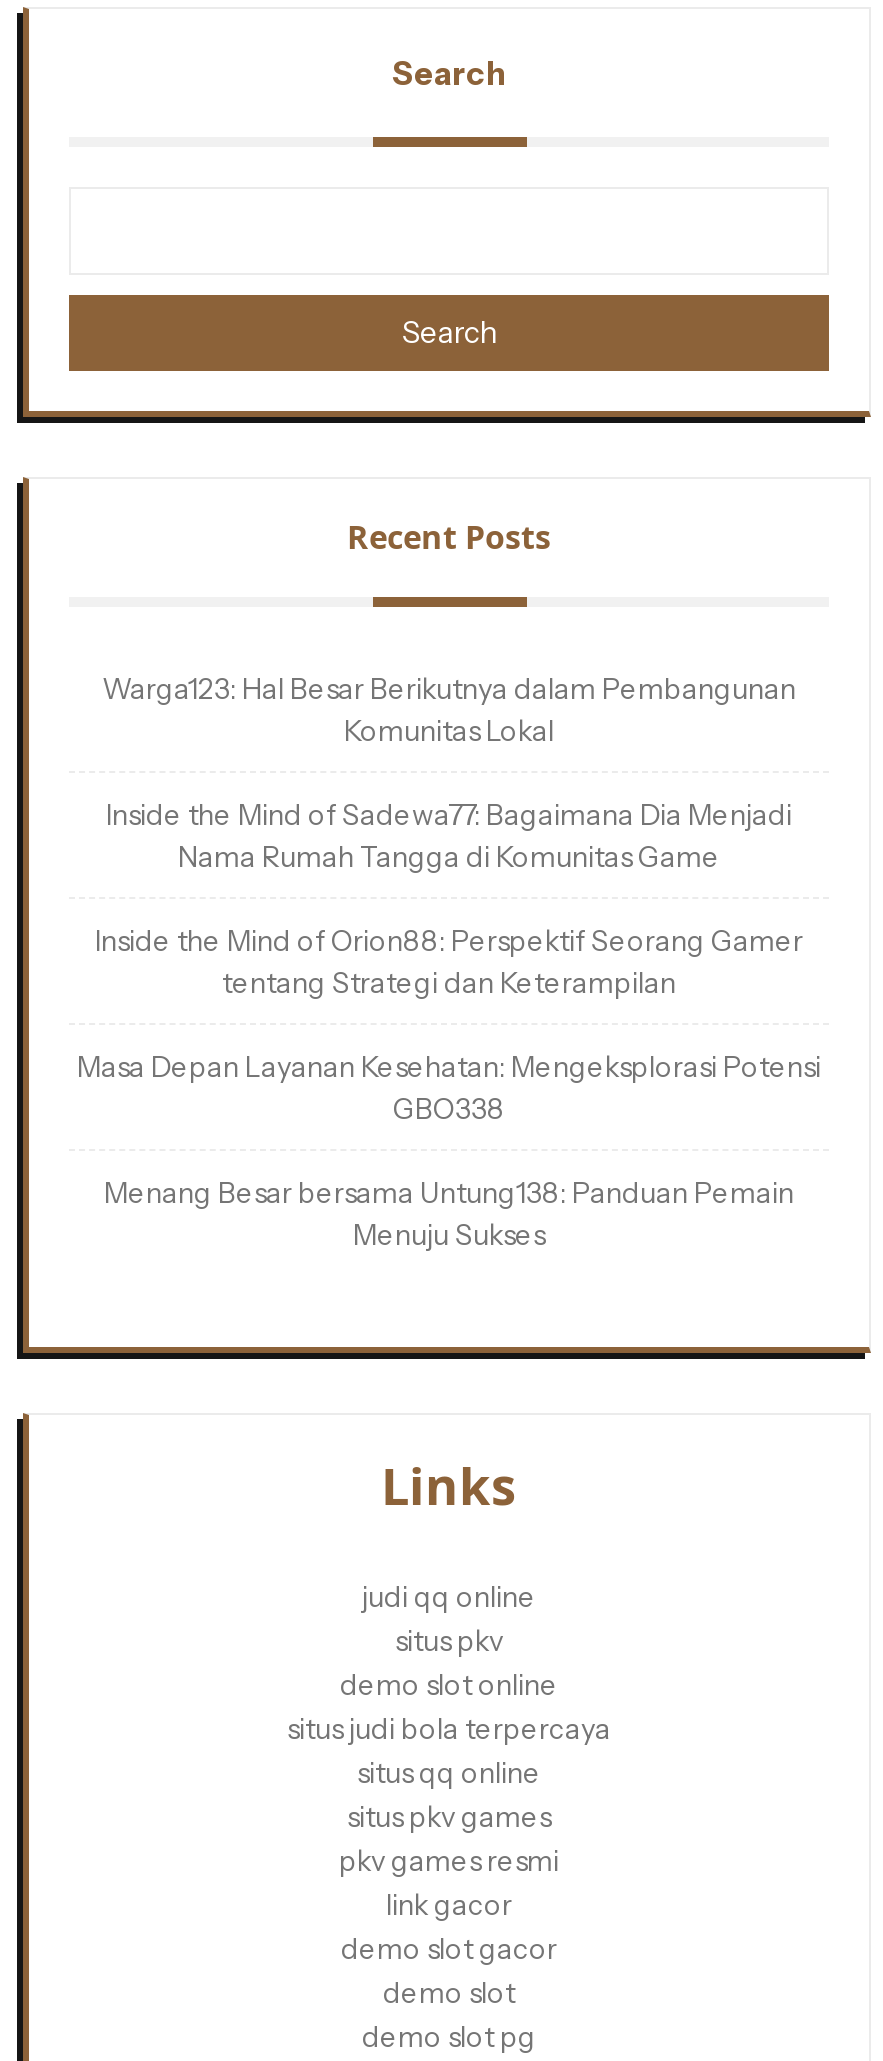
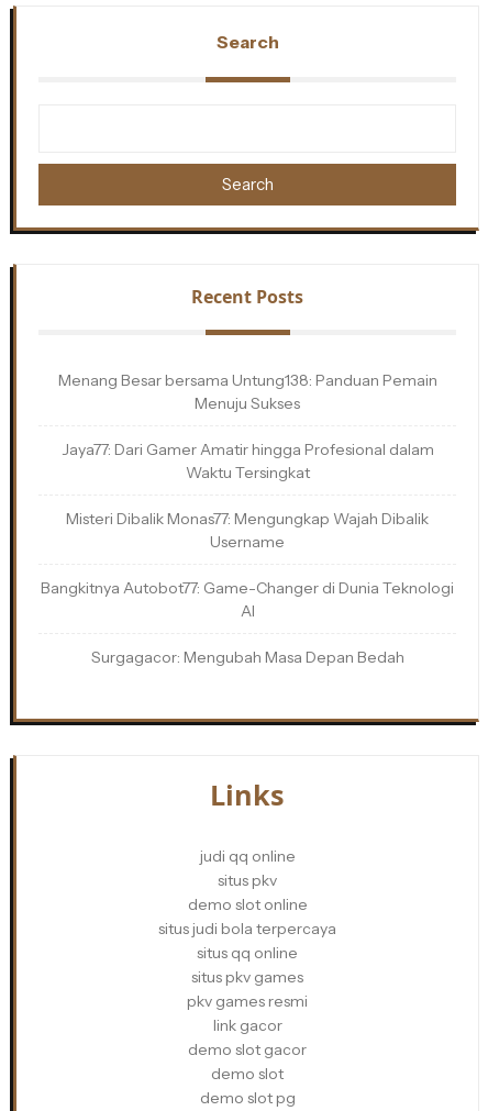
- Warga123: Hal Besar Berikutnya dalam Pembangunan
- Komunitas Lokal
- Inside the Mind of Sadewa77: Bagaimana Dia Menjadi
- Nama Rumah Tangga di Komunitas Game
- Inside the Mind of Orion88: Perspektif Seorang Gamer
- tentang Strategi dan Keterampilan
- Masa Depan Layanan Kesehatan: Mengeksplorasi Potensi
- GBO338

moved up: Menang Besar bersama Untung138: Panduan Pemain | Menuju Sukses

+ Jaya77: Dari Gamer Amatir hingga Profesional dalam
+ Waktu Tersingkat
+ Misteri Dibalik Monas77: Mengungkap Wajah Dibalik
+ Username
+ Bangkitnya Autobot77: Game-Changer di Dunia Teknologi
+ AI
+ Surgagacor: Mengubah Masa Depan Bedah
